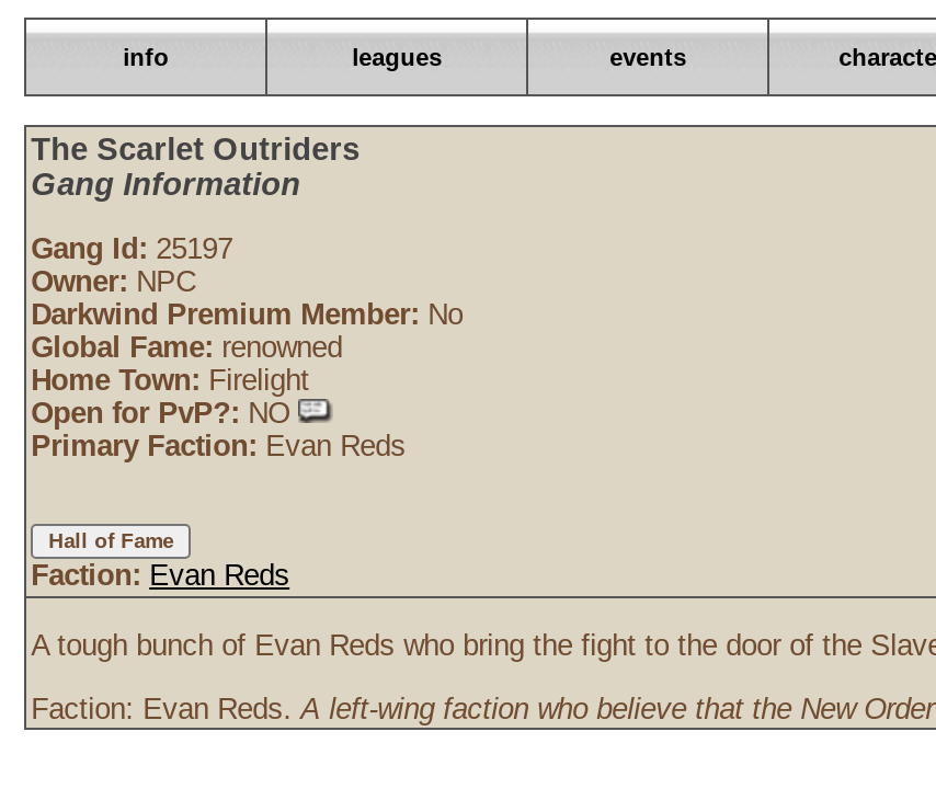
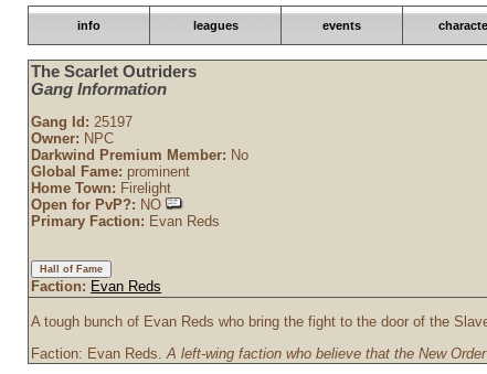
- Global Fame: renowned
+ Global Fame: prominent
